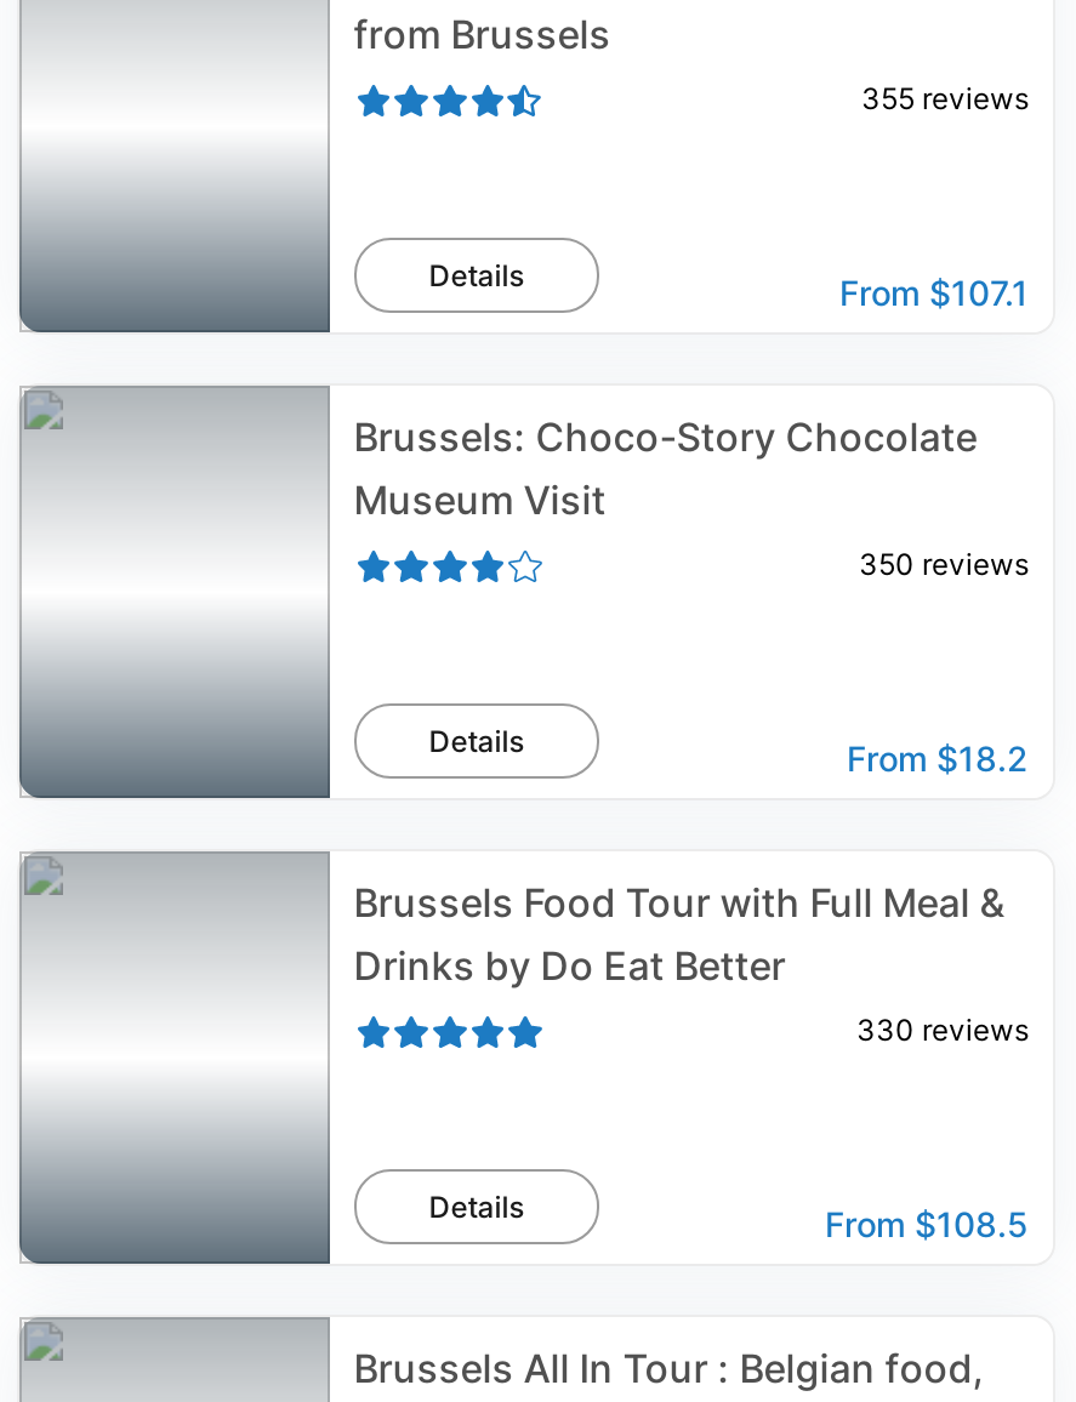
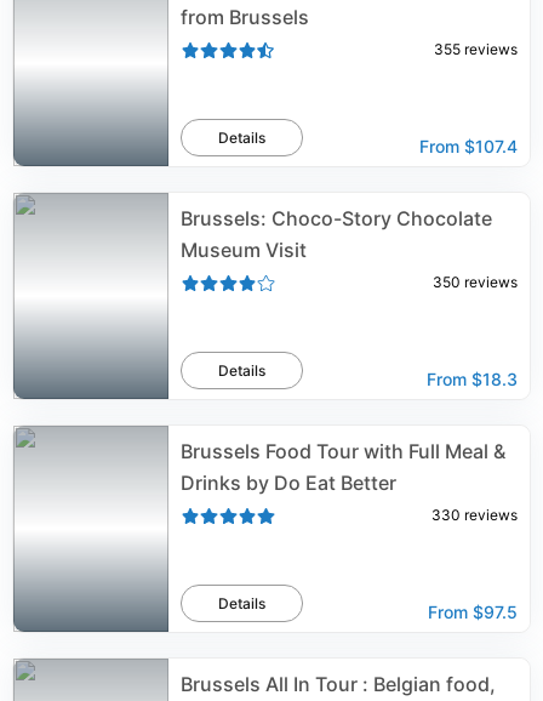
- From $107.1
+ From $107.4

- From $18.2
+ From $18.3

- From $108.5
+ From $97.5
